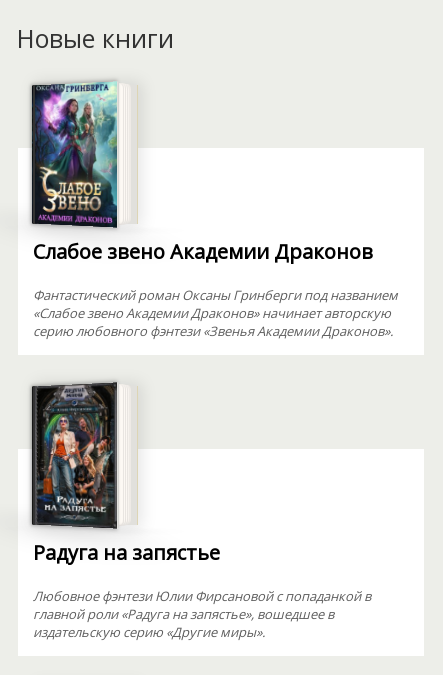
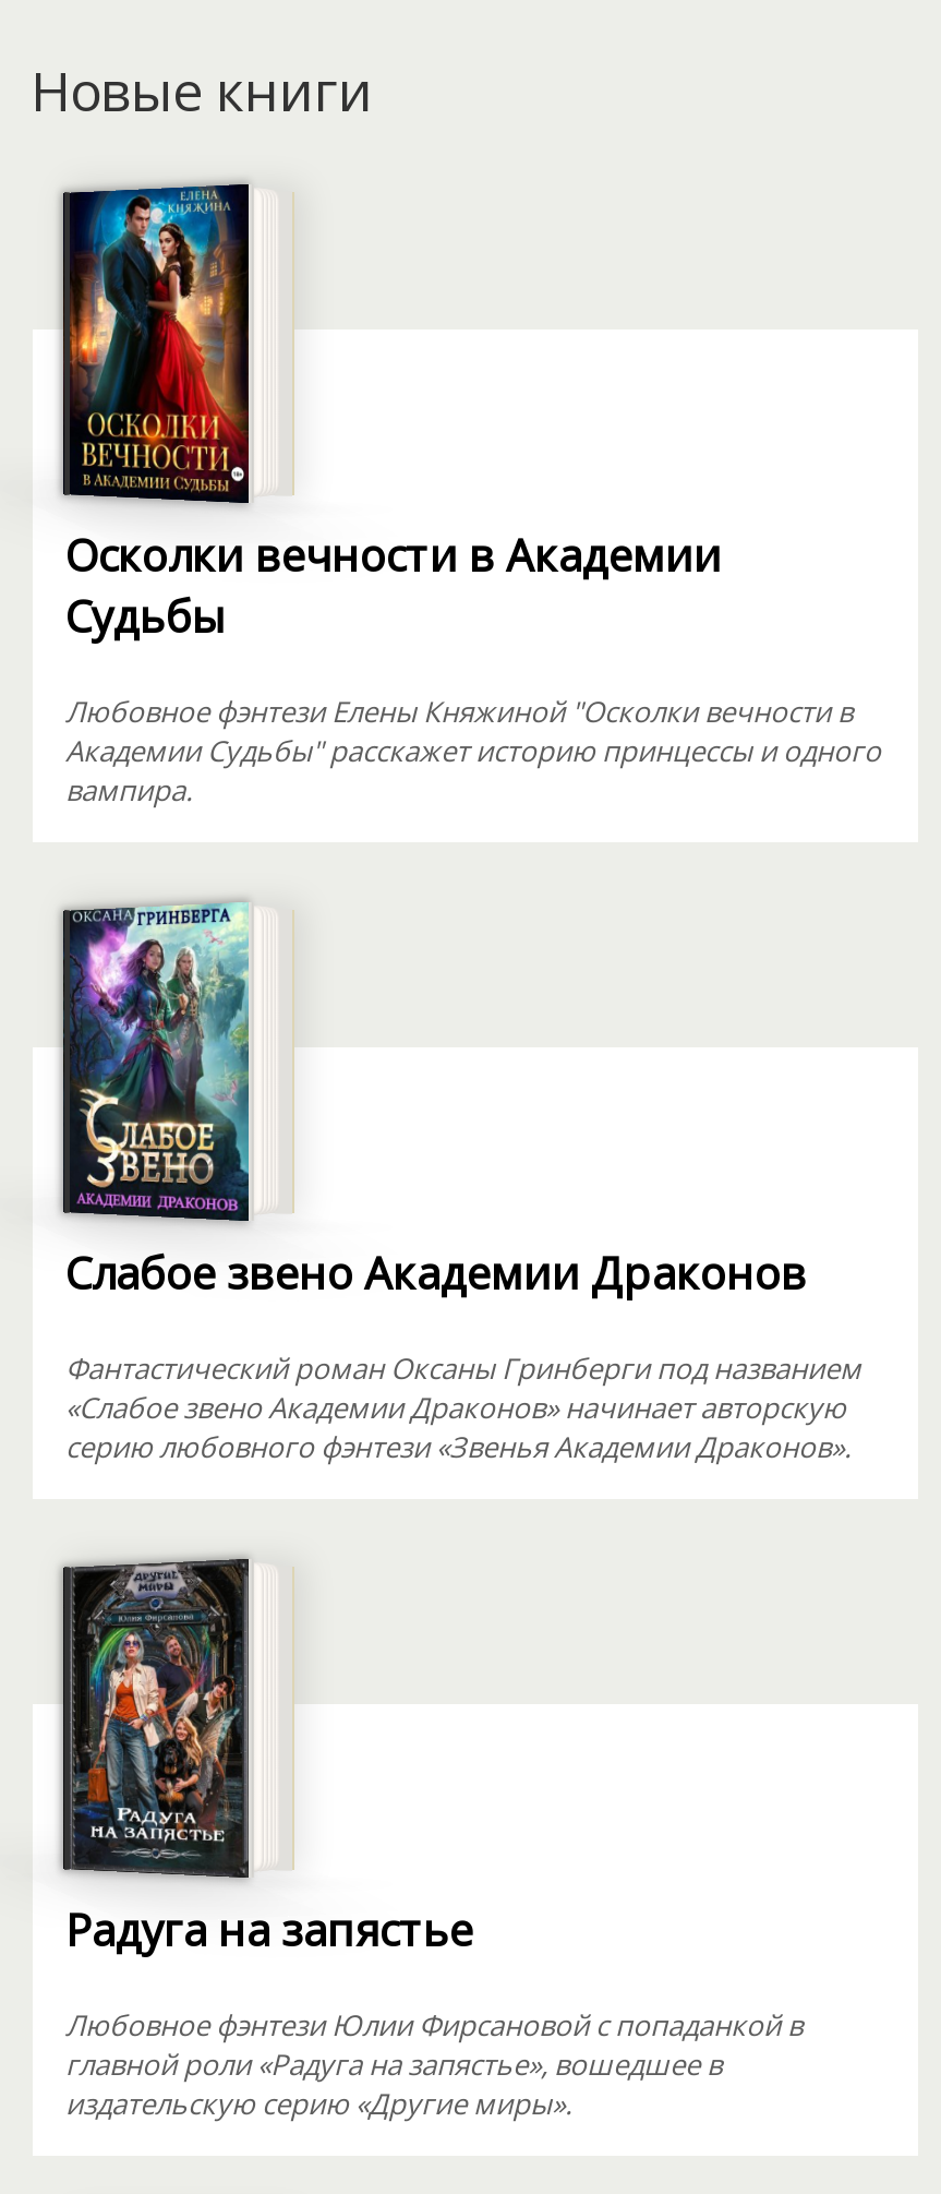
+ [image]
+ Осколки вечности в Академии
+ Судьбы
+ Любовное фэнтези Елены Княжиной "Осколки вечности в
+ Академии Судьбы" расскажет историю принцессы и одного
+ вампира.
